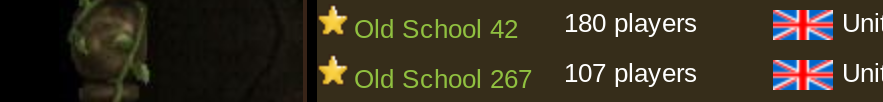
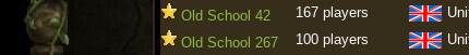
- Old School 42 180 players
+ Old School 42 167 players

- Old School 267 107 players
+ Old School 267 100 players
